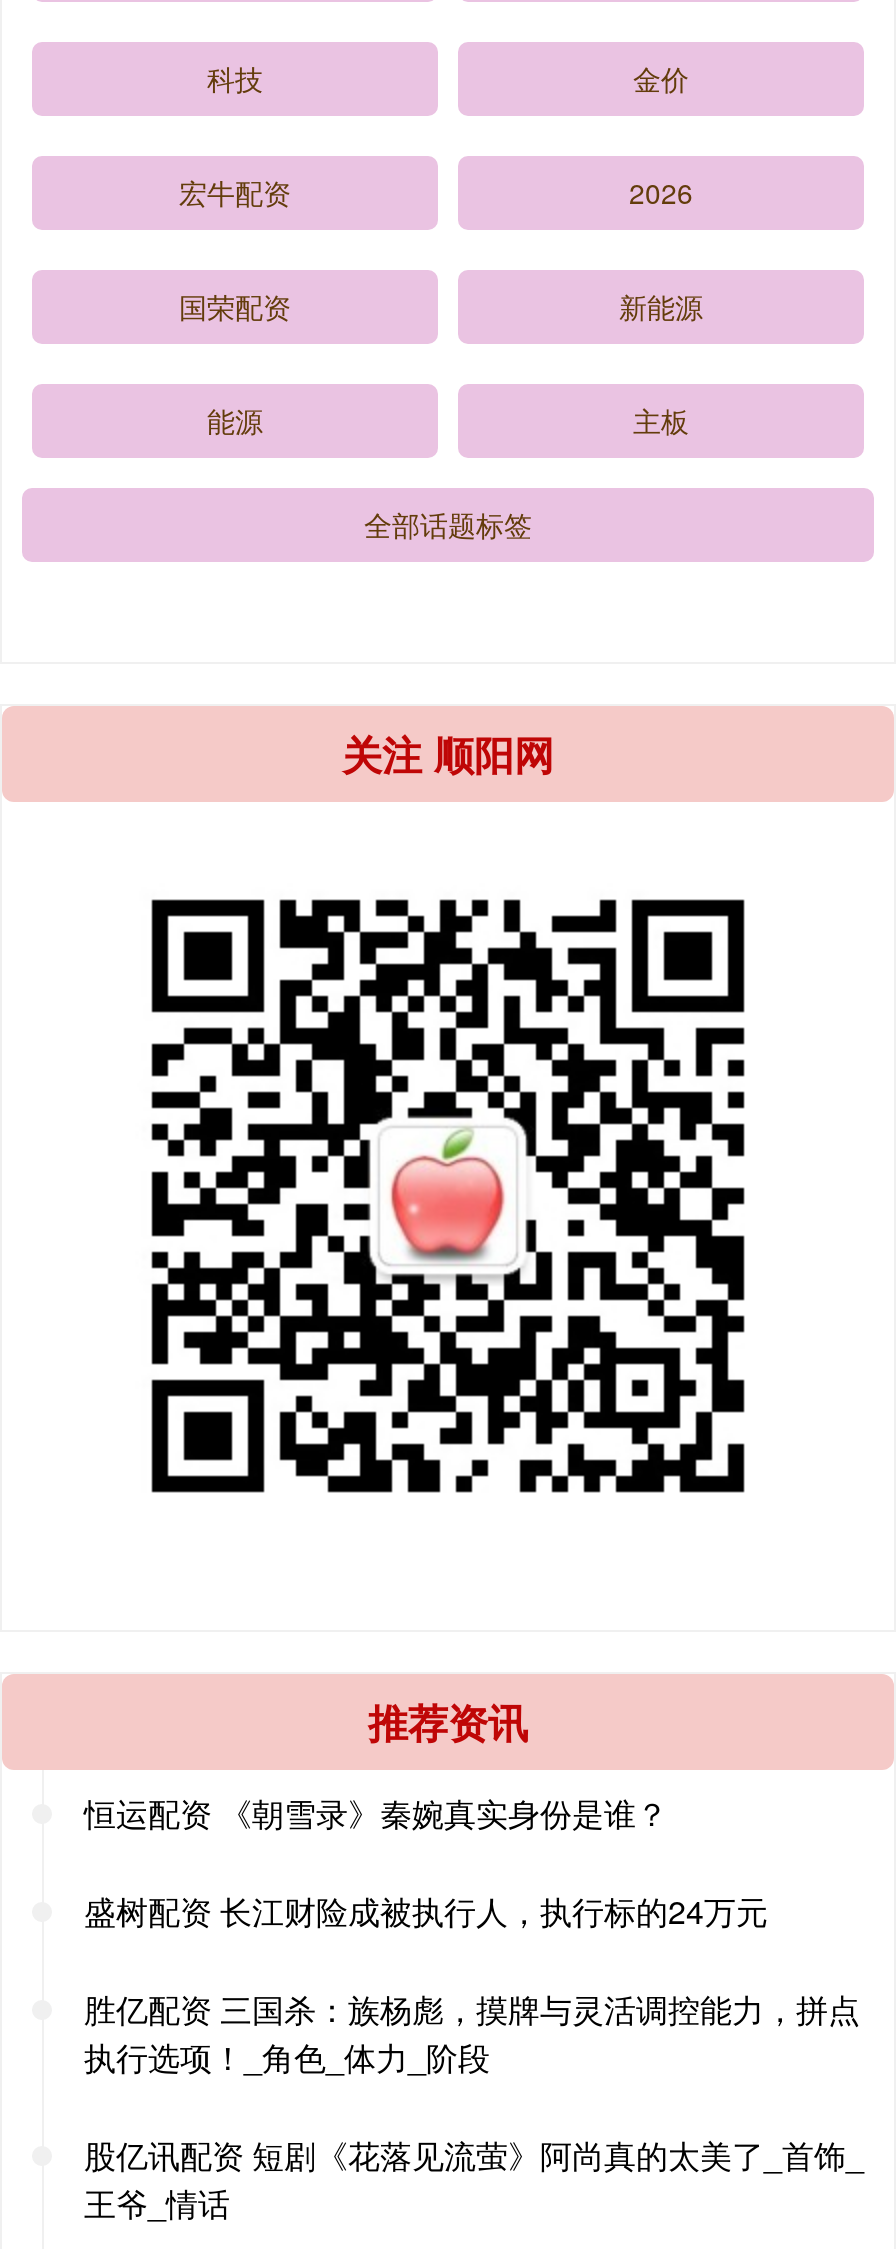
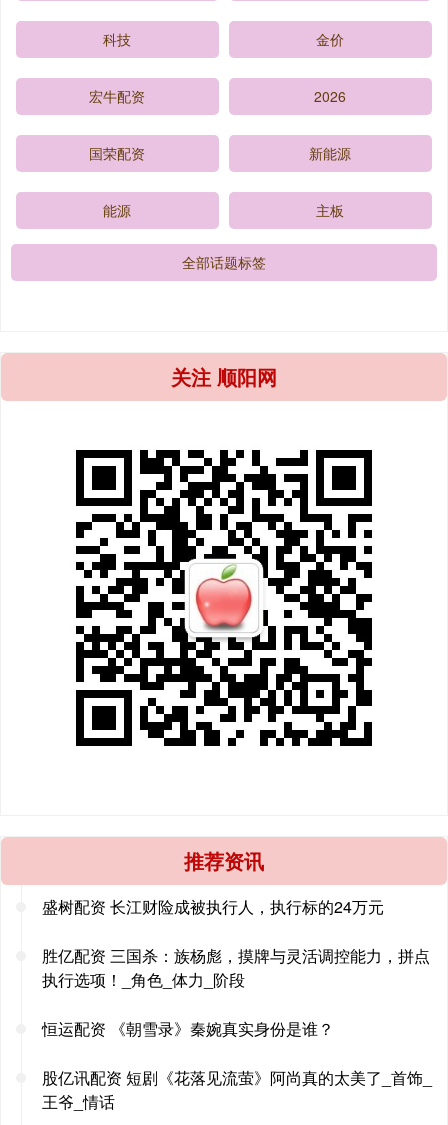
moved down: 恒运配资 《朝雪录》秦婉真实身份是谁？

moved up: 盛树配资 长江财险成被执行人，执行标的24万元 | 胜亿配资 三国杀：族杨彪，摸牌与灵活调控能力，拼点 | 执行选项！_角色_体力_阶段
